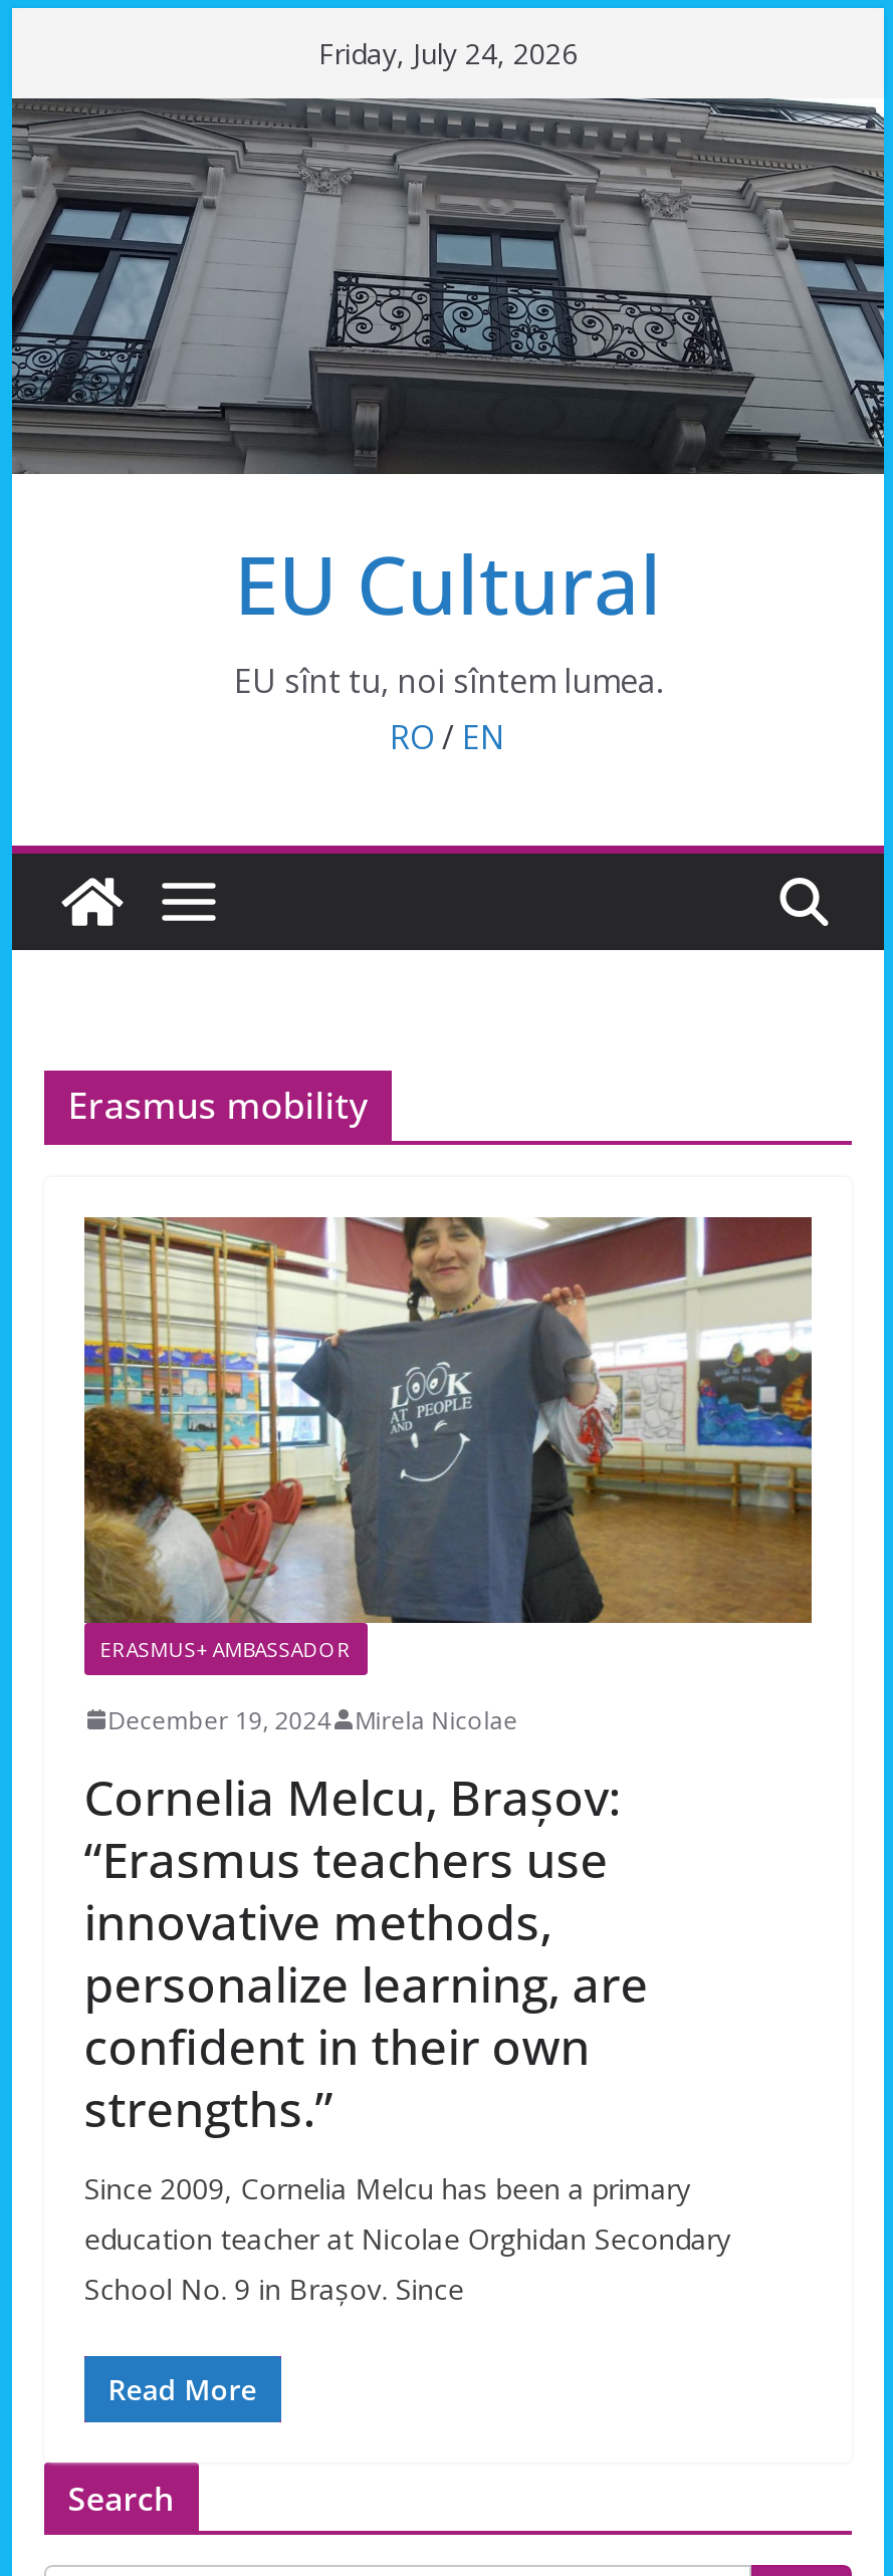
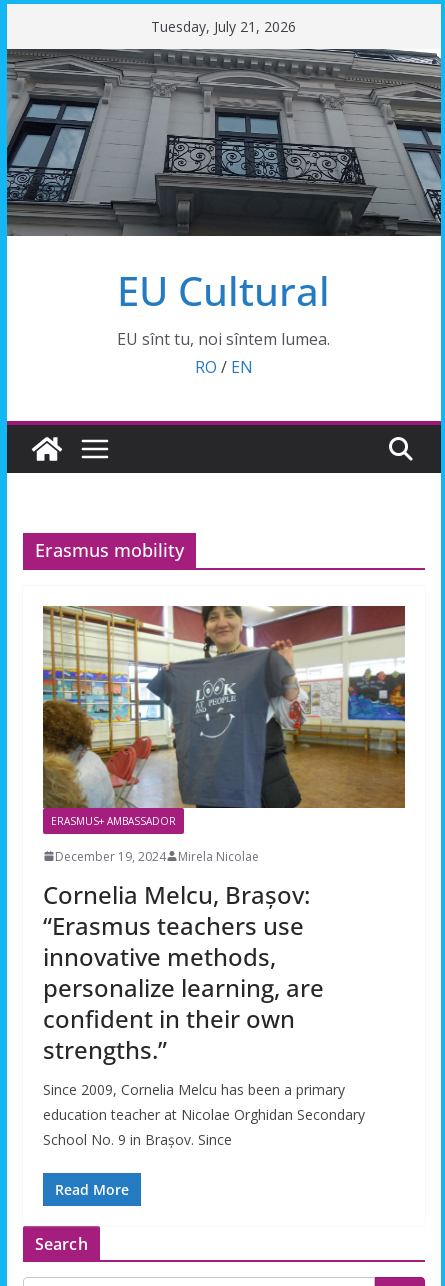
- Friday, July 24, 2026
+ Tuesday, July 21, 2026
